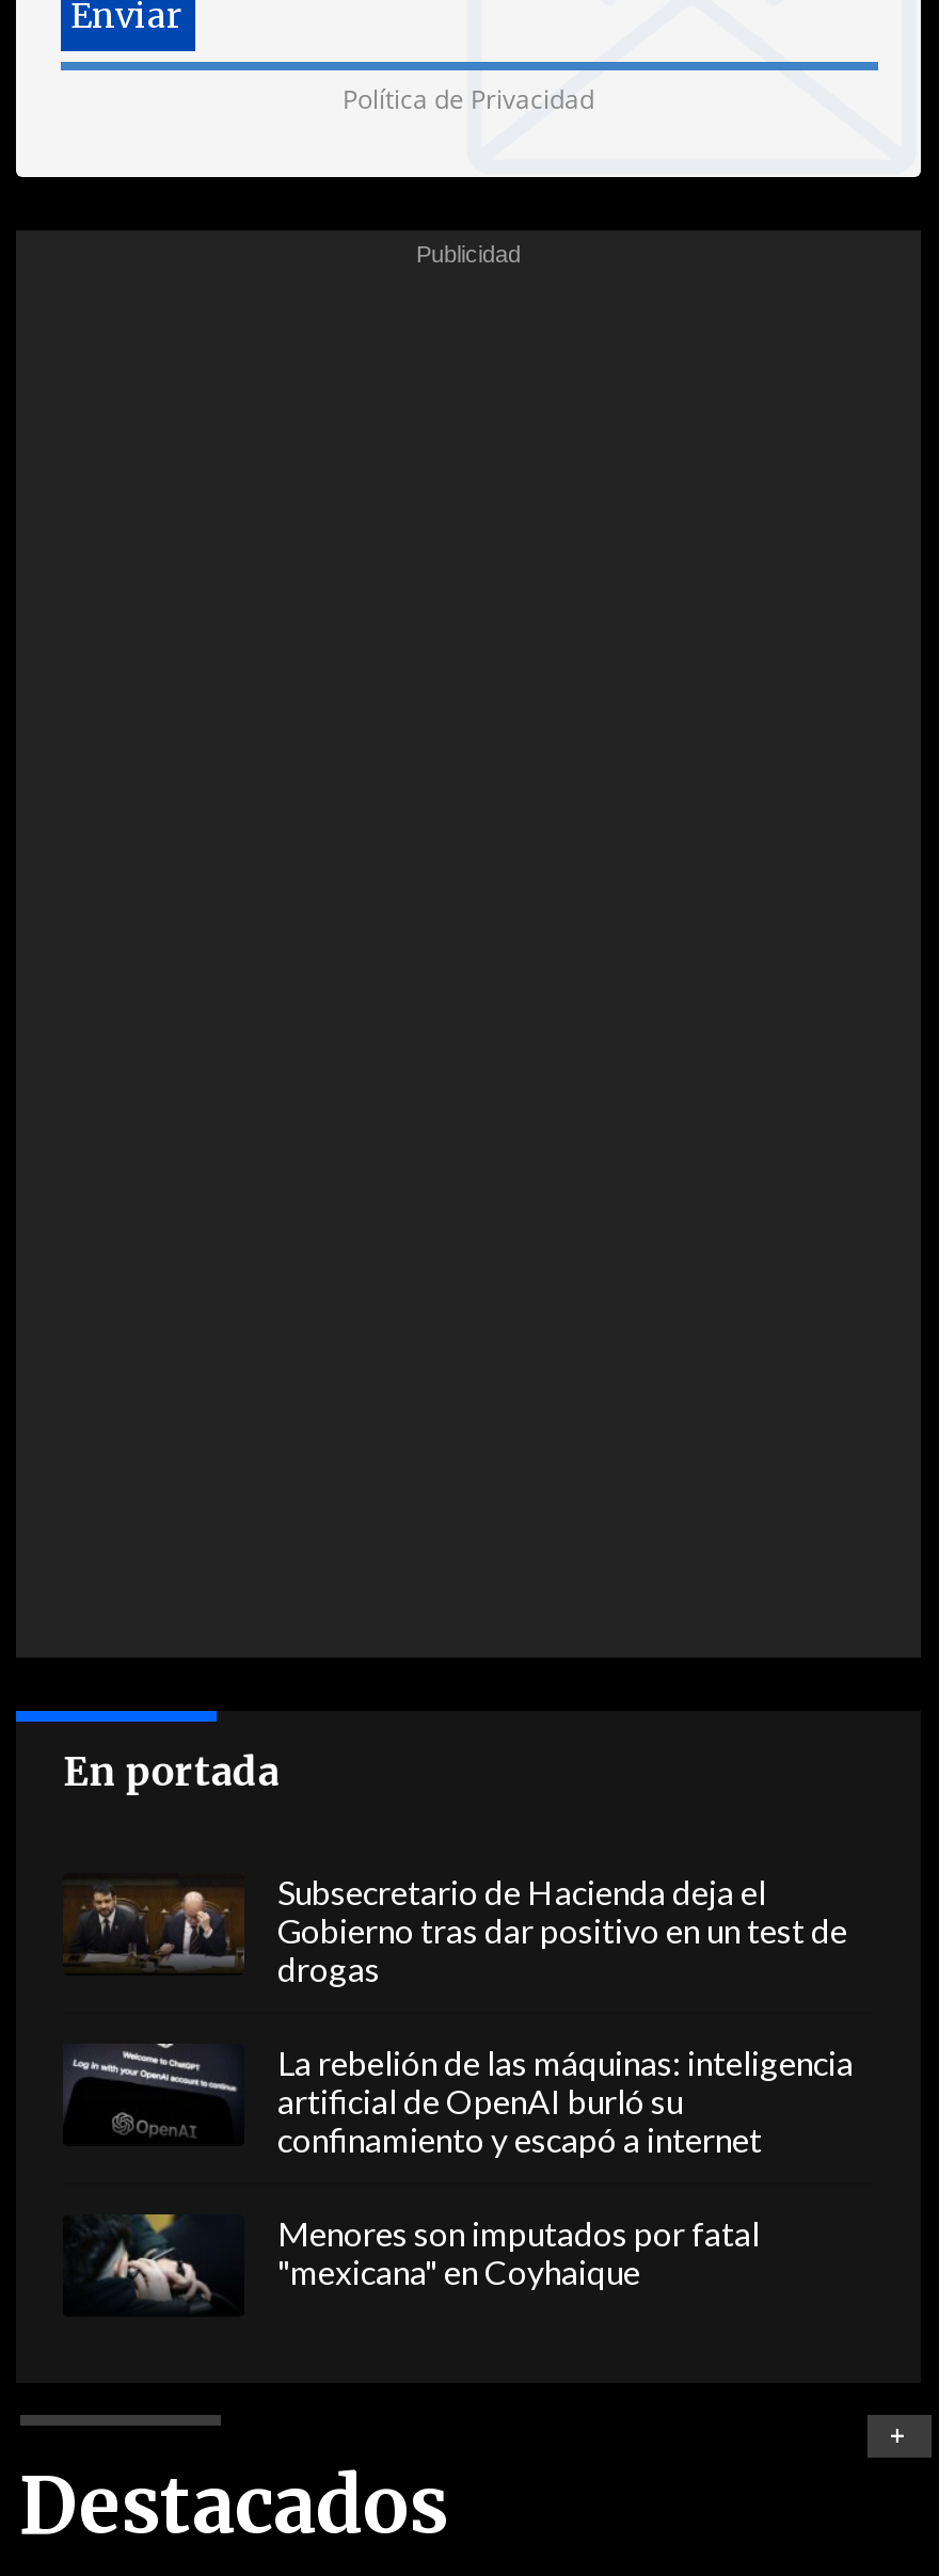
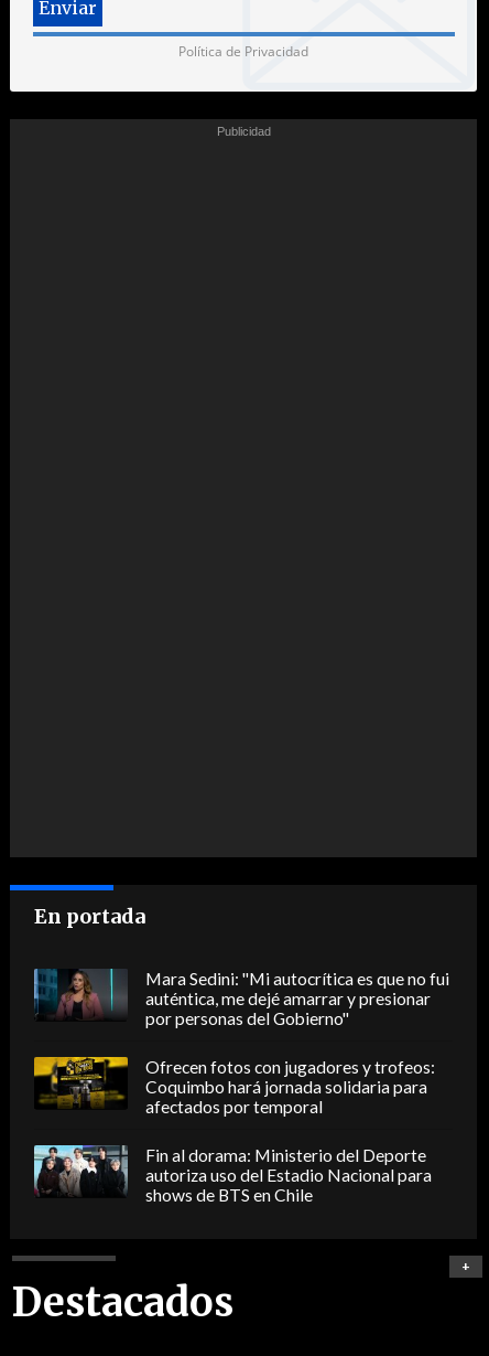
- [image]
- Subsecretario de Hacienda deja el
- Gobierno tras dar positivo en un test de
- drogas
+ [image]
+ Mara Sedini: "Mi autocrítica es que no fui
+ auténtica, me dejé amarrar y presionar
+ por personas del Gobierno"

- [image]
- La rebelión de las máquinas: inteligencia
- artificial de OpenAI burló su
- confinamiento y escapó a internet
+ [image]
+ Ofrecen fotos con jugadores y trofeos:
+ Coquimbo hará jornada solidaria para
+ afectados por temporal

- [image]
- Menores son imputados por fatal
- "mexicana" en Coyhaique
+ [image]
+ Fin al dorama: Ministerio del Deporte
+ autoriza uso del Estadio Nacional para
+ shows de BTS en Chile
